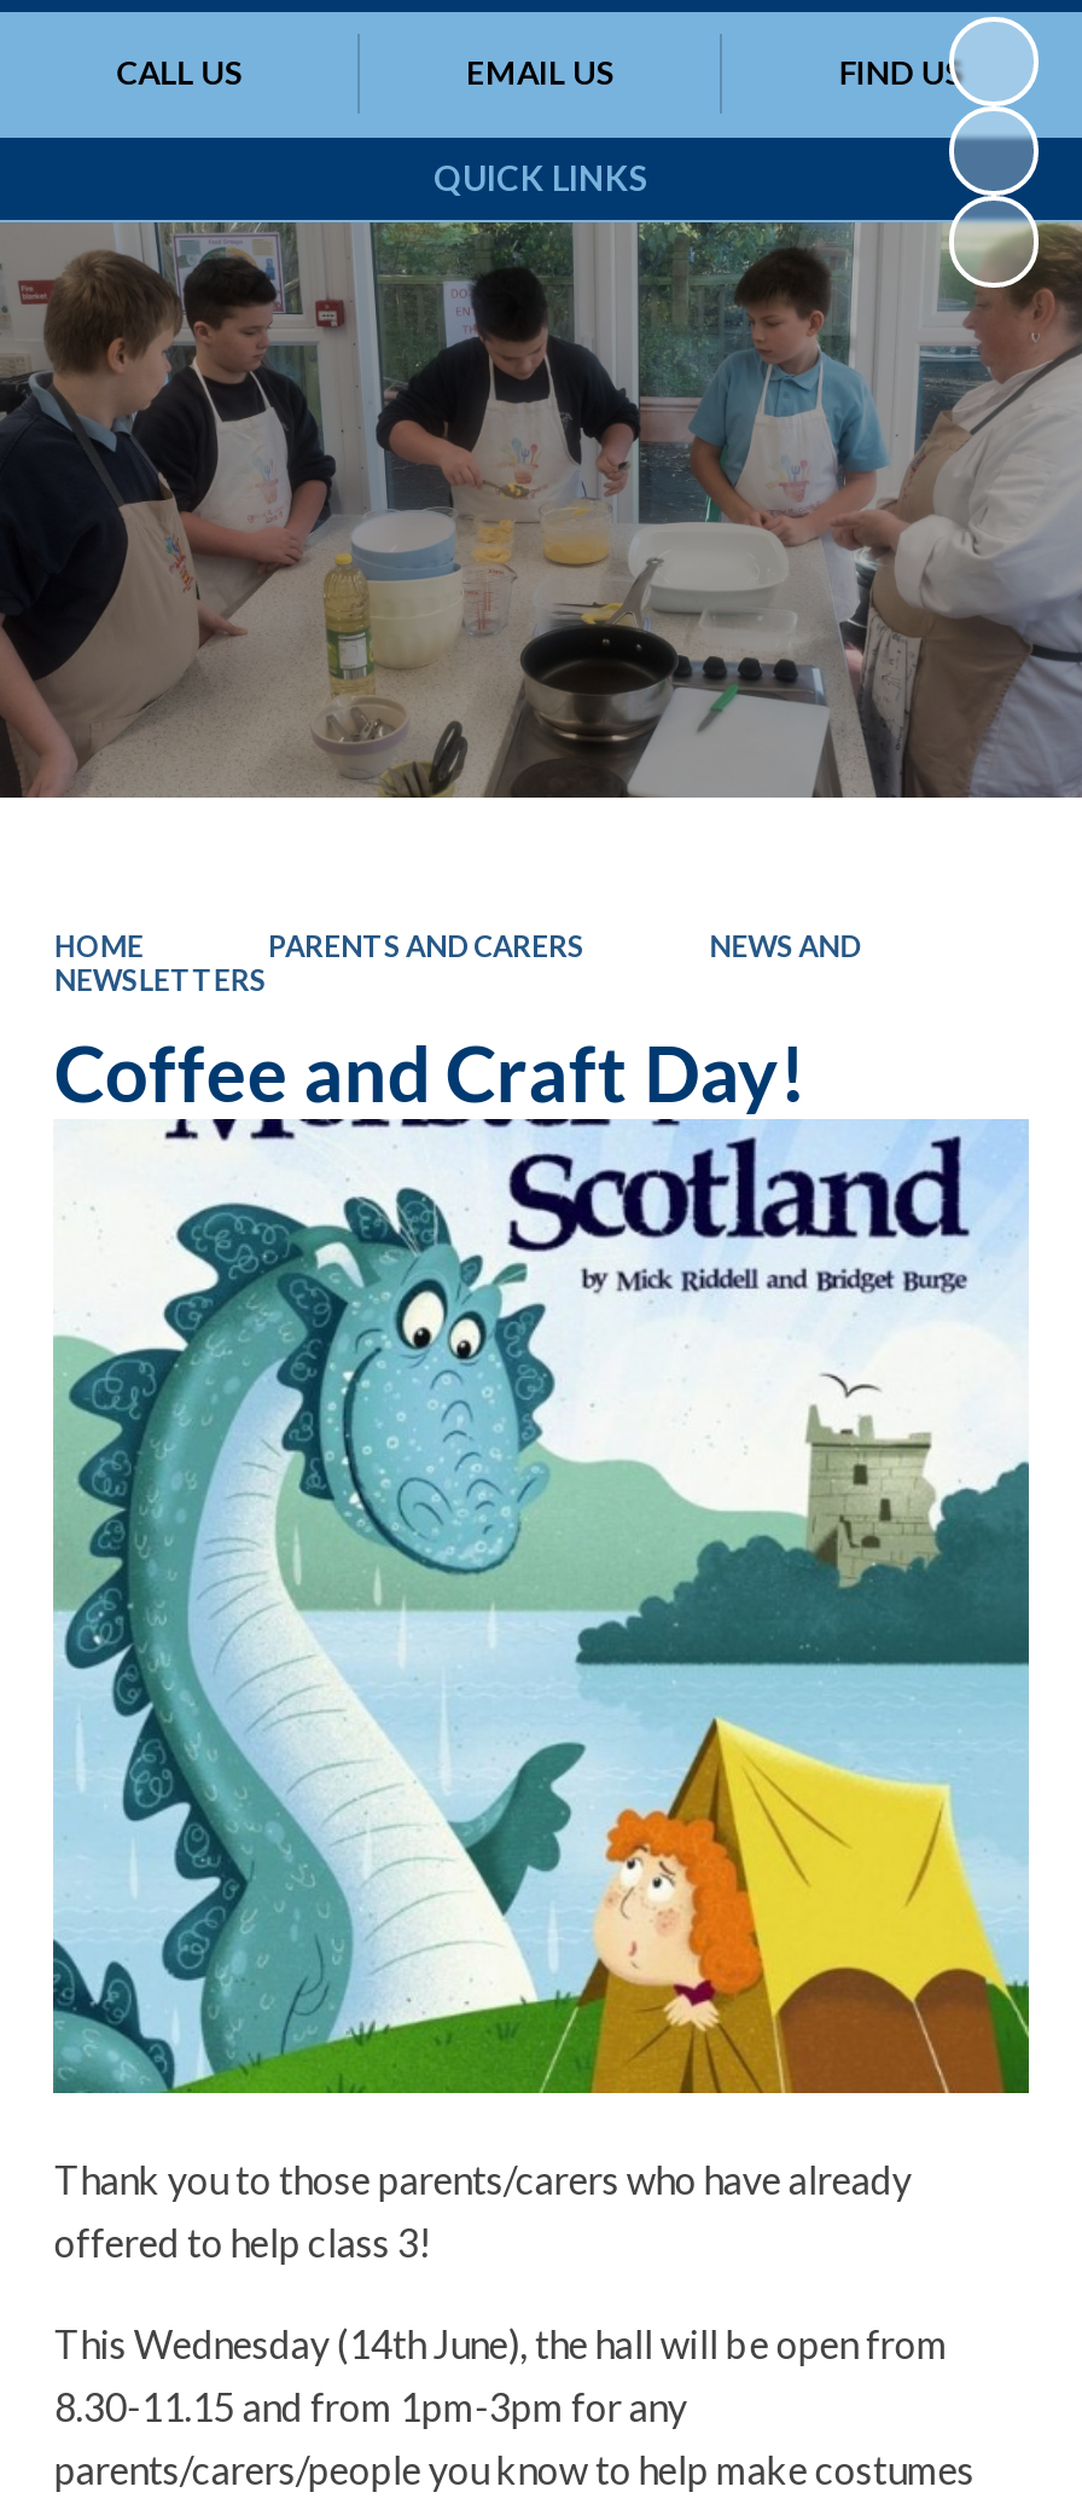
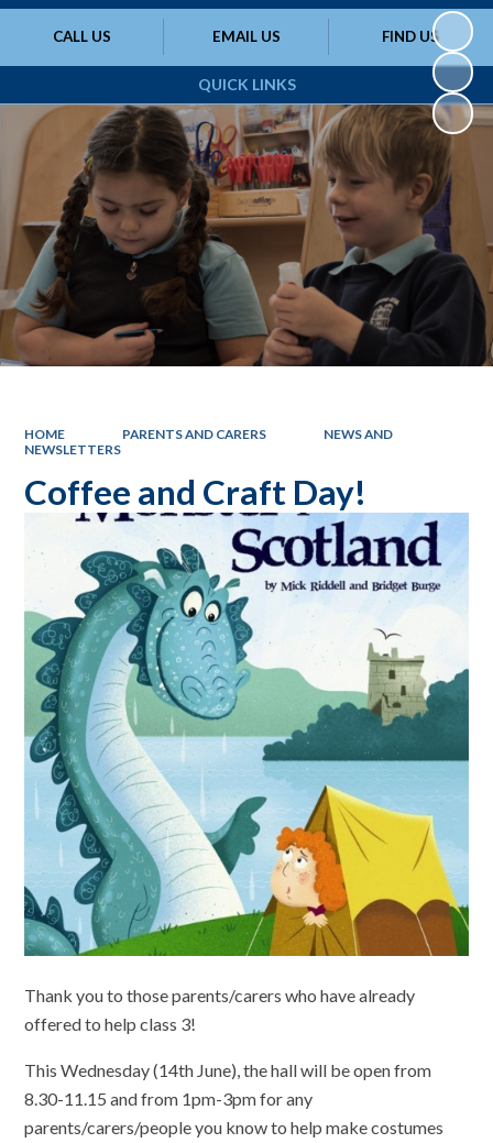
- [image]
+ [image]
